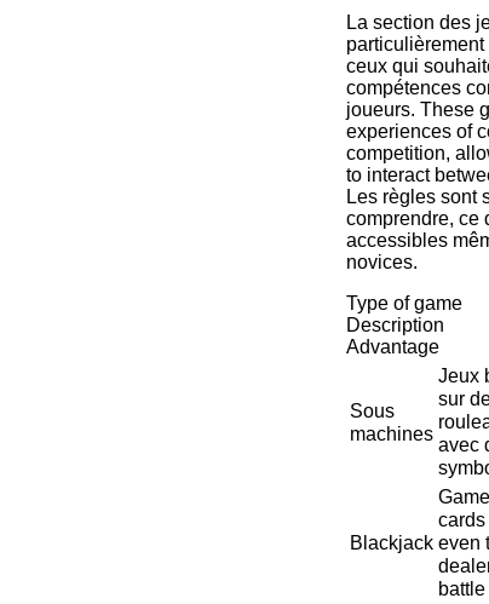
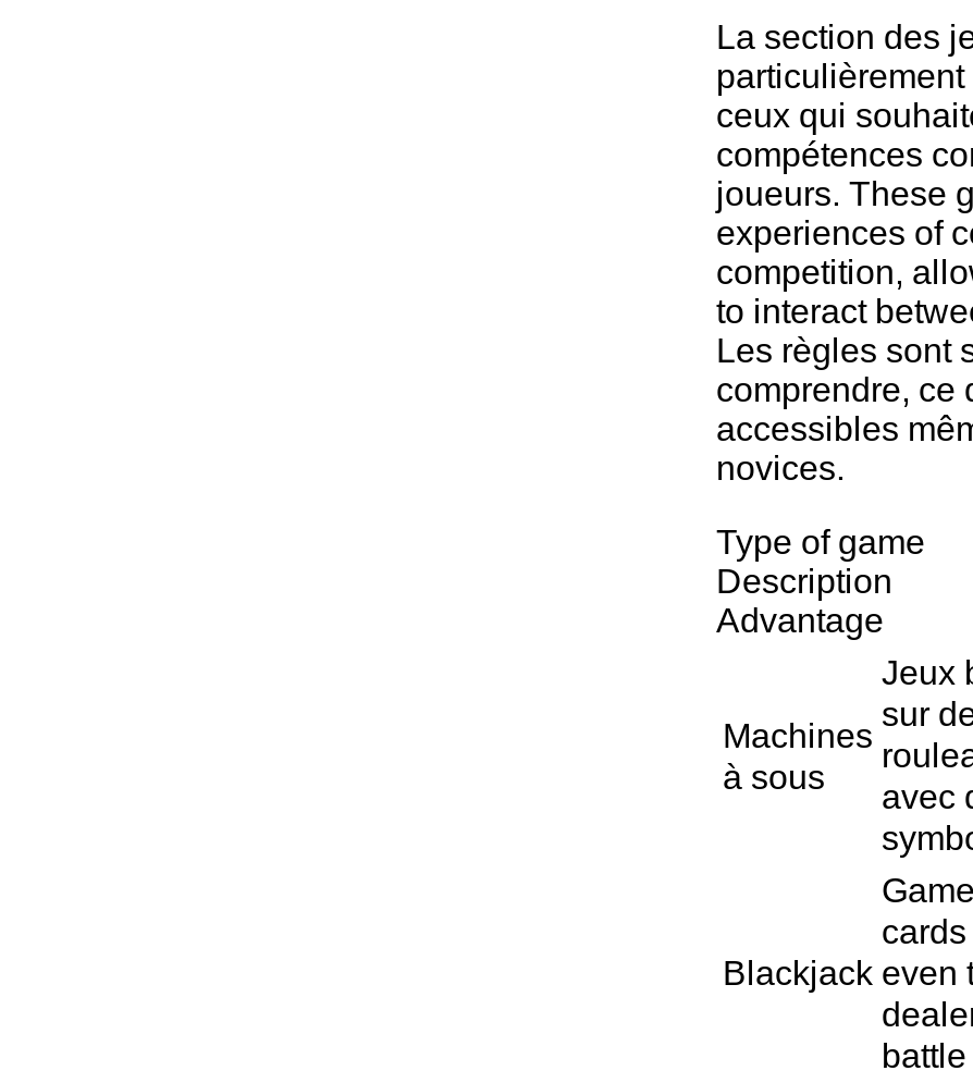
- Sous
- machines
+ Machines
+ à sous
